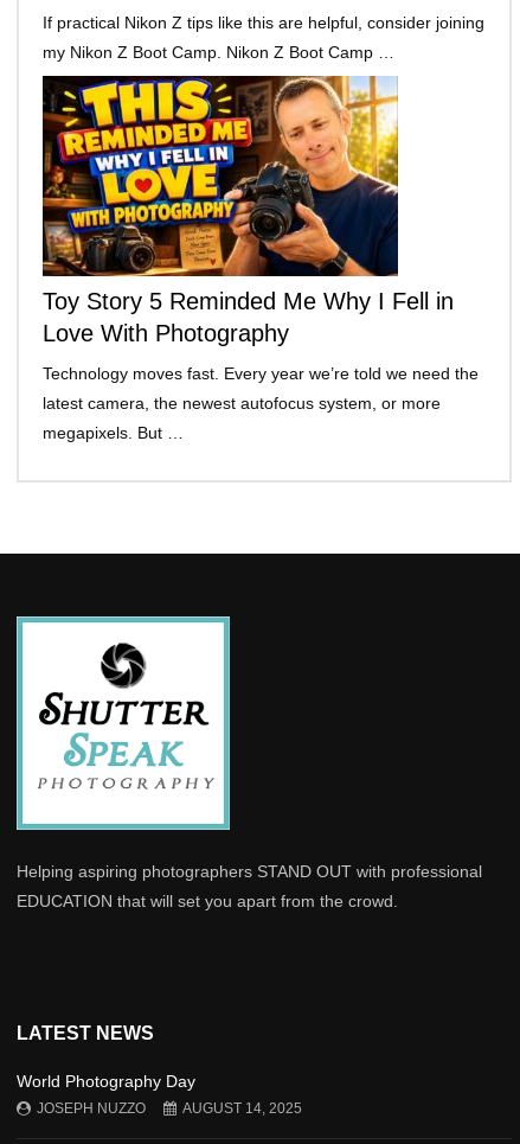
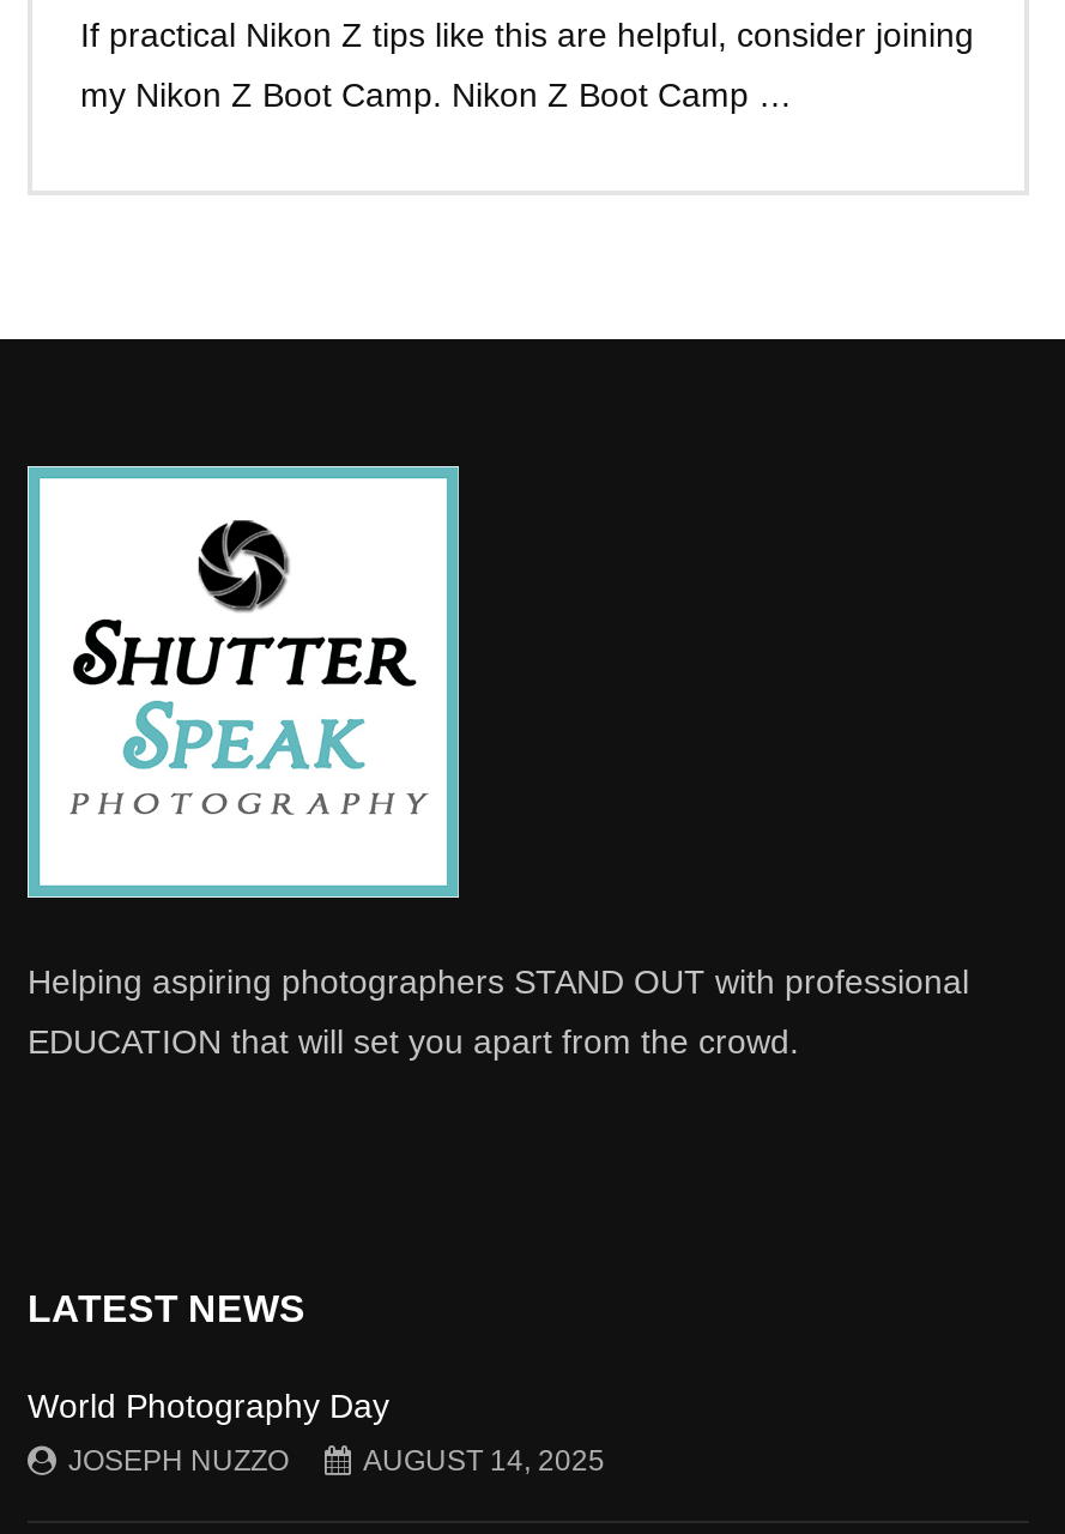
- [image]
- Toy Story 5 Reminded Me Why I Fell in
- Love With Photography
- Technology moves fast. Every year we’re told we need the
- latest camera, the newest autofocus system, or more
- megapixels. But …
